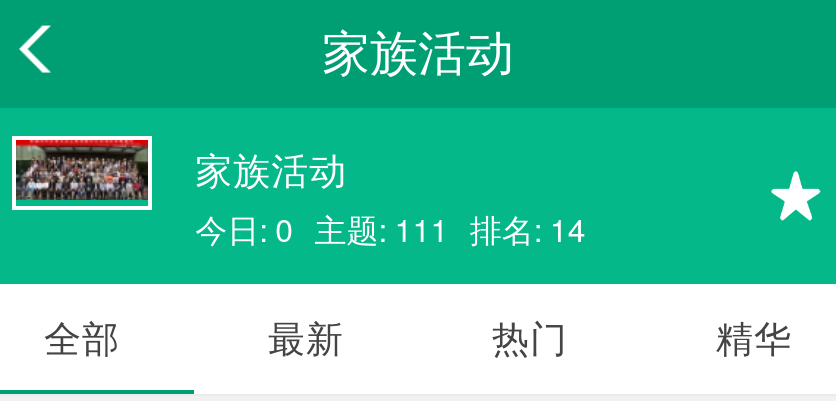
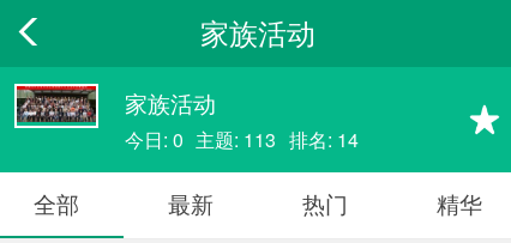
- 今日: 0 主题: 111 排名: 14
+ 今日: 0 主题: 113 排名: 14
